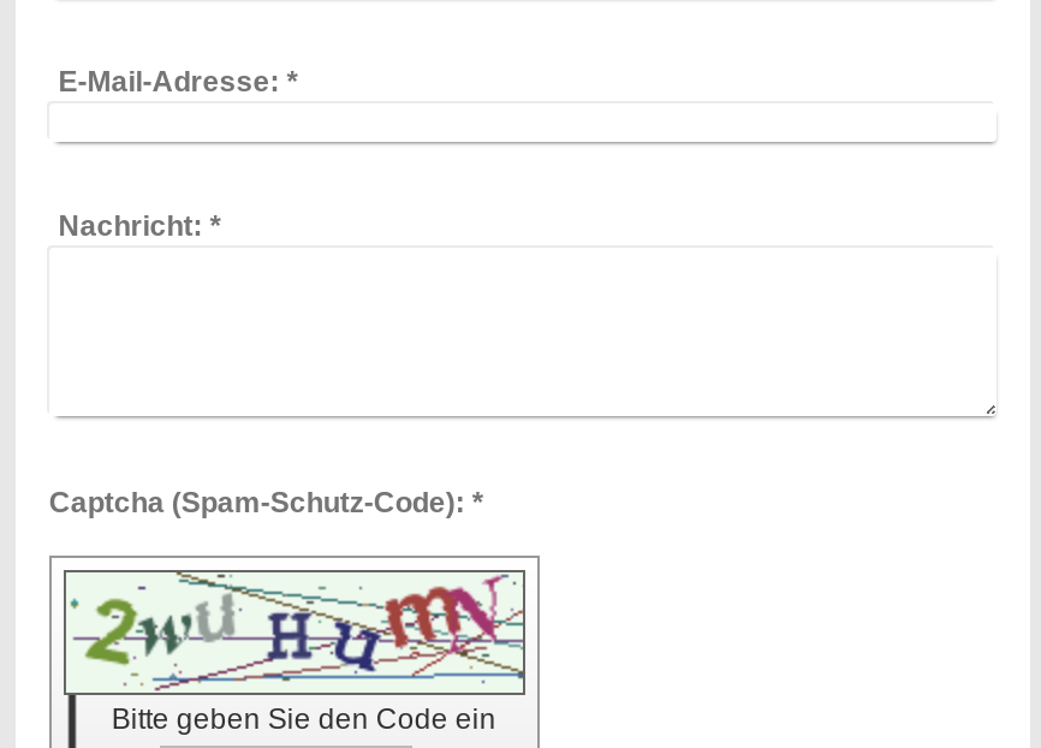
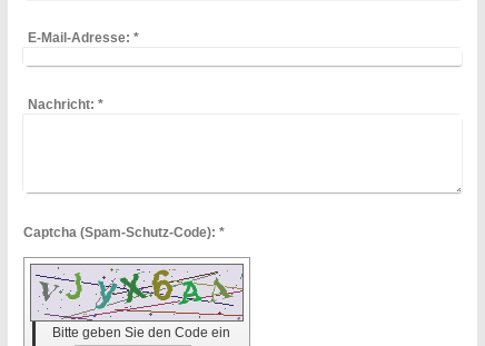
- [image]
+ [image]
